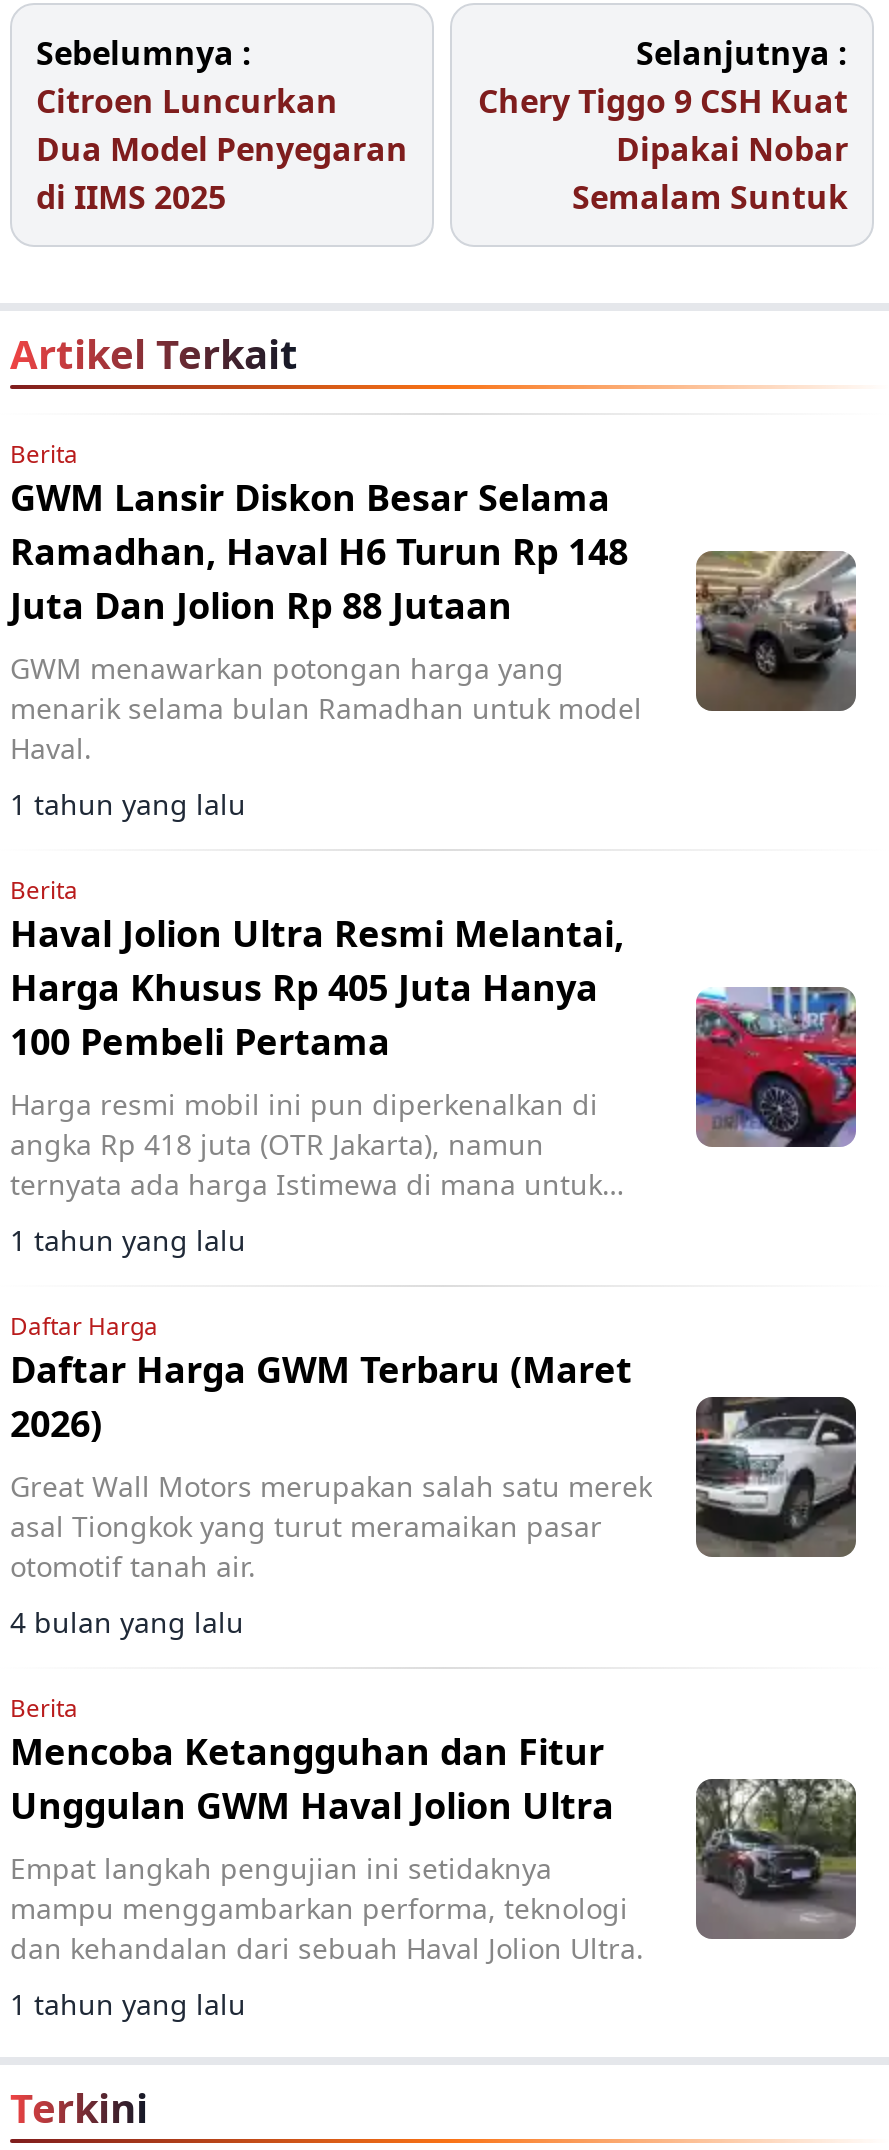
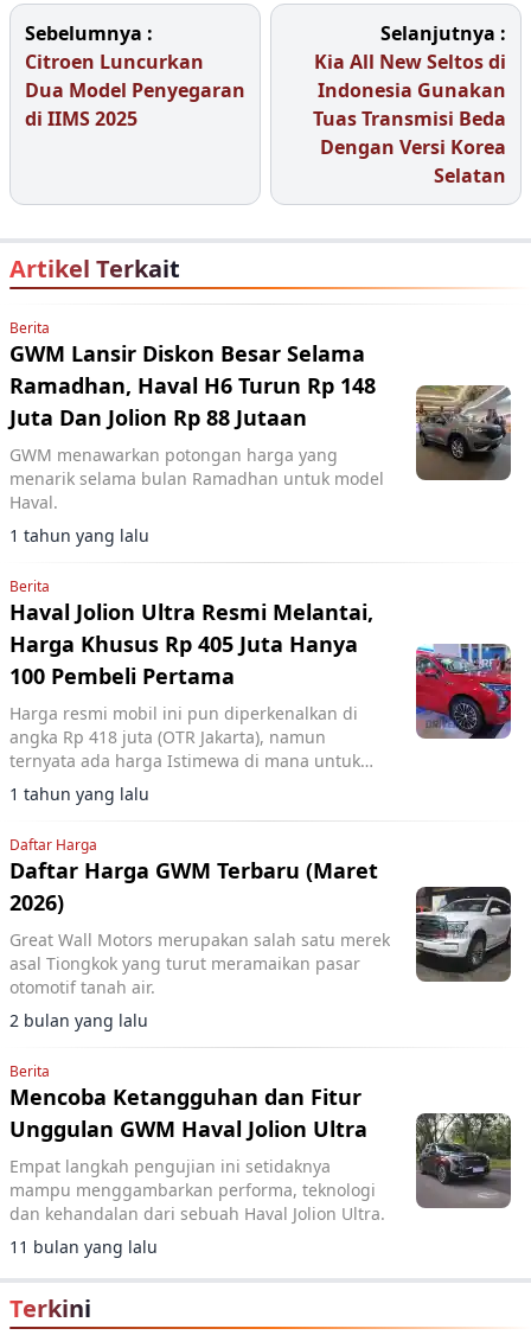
- Chery Tiggo 9 CSH Kuat
- Dipakai Nobar
- Semalam Suntuk
+ Kia All New Seltos di
+ Indonesia Gunakan
+ Tuas Transmisi Beda
+ Dengan Versi Korea
+ Selatan

- 4 bulan yang lalu
+ 2 bulan yang lalu

- 1 tahun yang lalu
+ 11 bulan yang lalu
